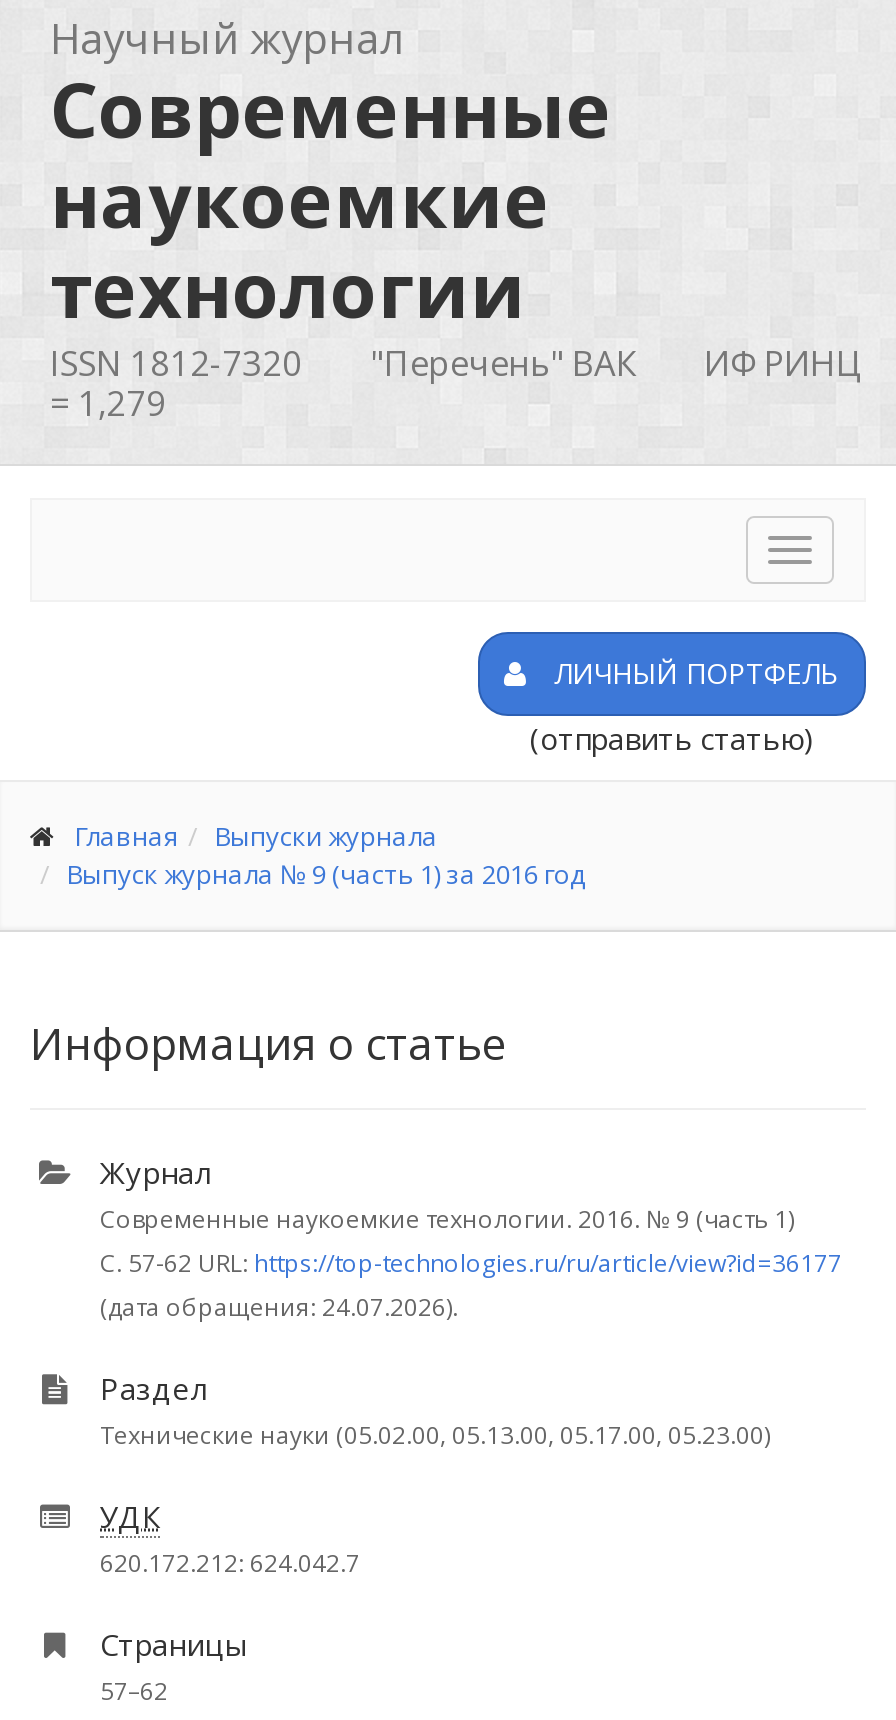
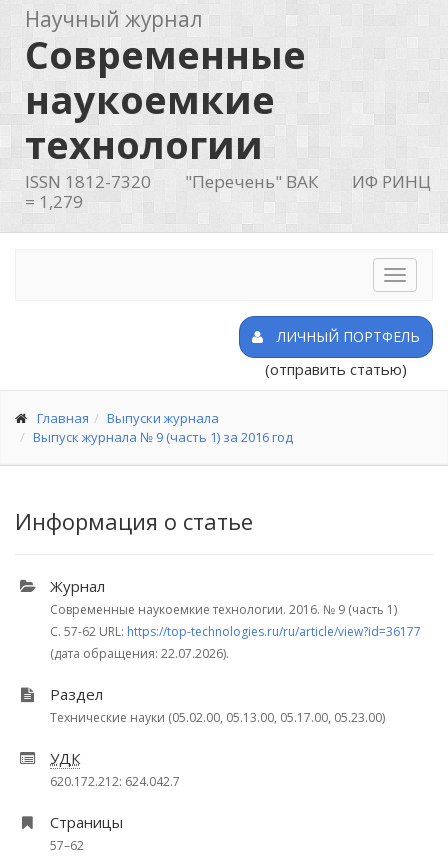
- (дата обращения: 24.07.2026).
+ (дата обращения: 22.07.2026).
